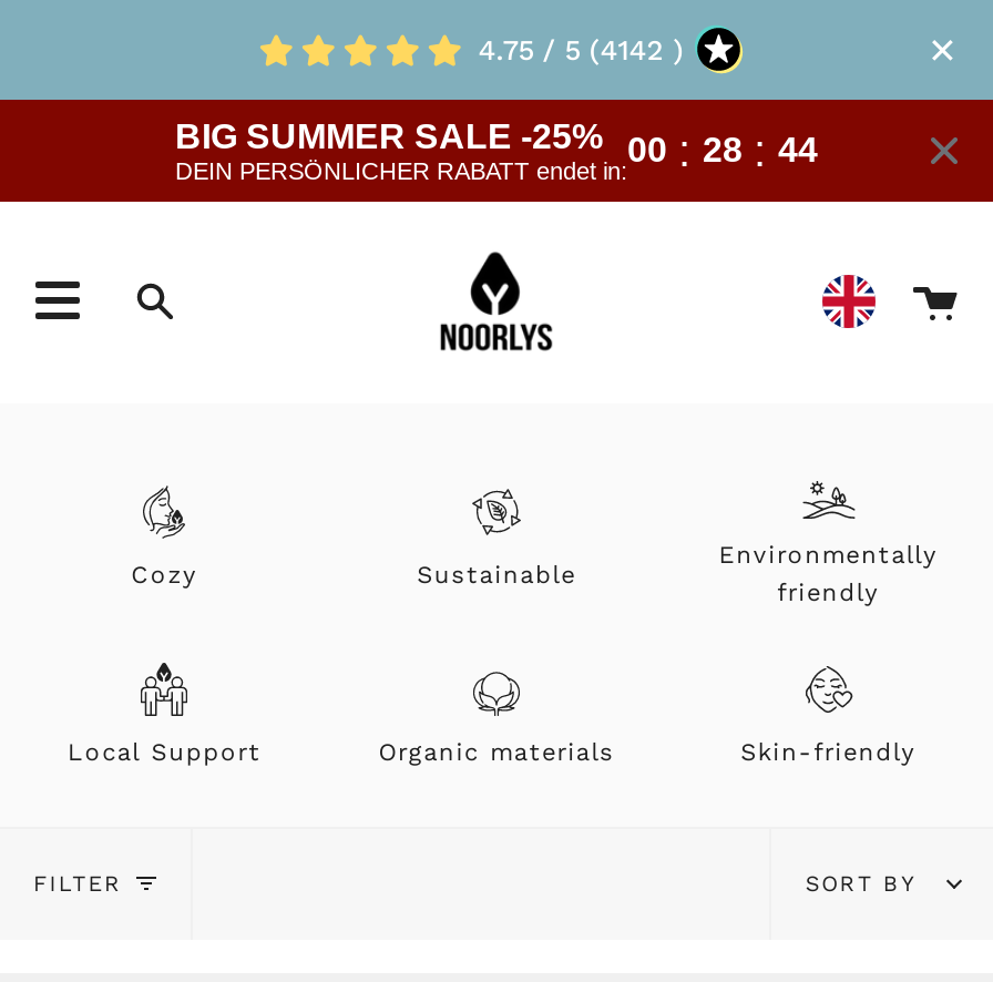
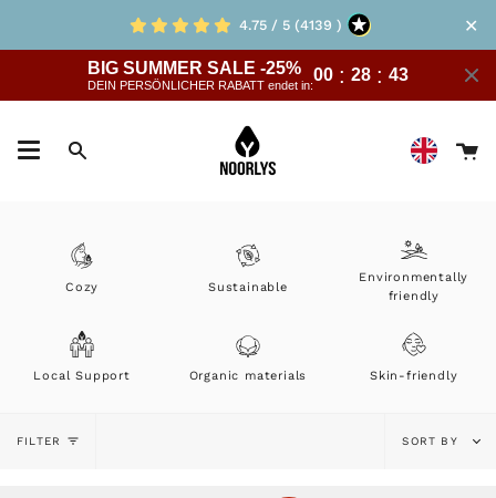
- 4.75 / 5 (4142 )
+ 4.75 / 5 (4139 )
